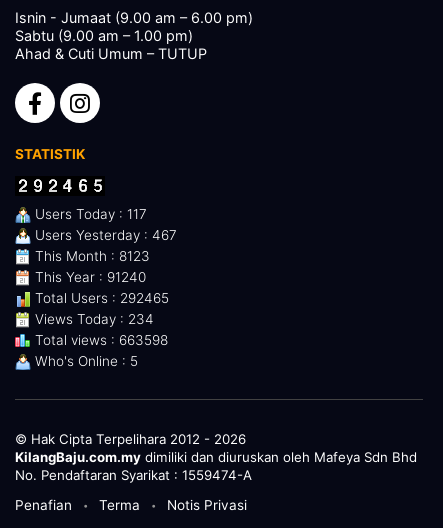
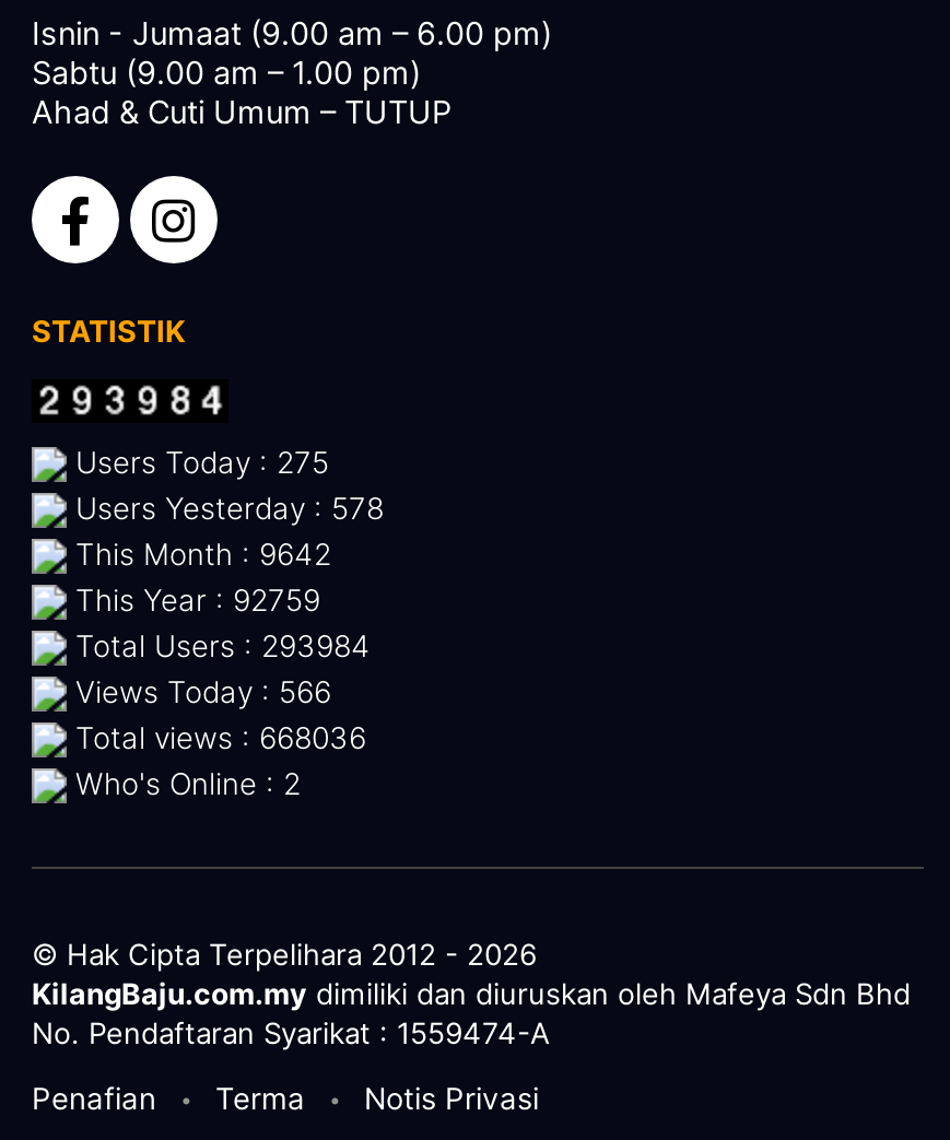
- Users Today : 117
+ Users Today : 275

- Users Yesterday : 467
+ Users Yesterday : 578

- This Month : 8123
+ This Month : 9642

- This Year : 91240
+ This Year : 92759

- Total Users : 292465
+ Total Users : 293984

- Views Today : 234
+ Views Today : 566

- Total views : 663598
+ Total views : 668036

- Who's Online : 5
+ Who's Online : 2
